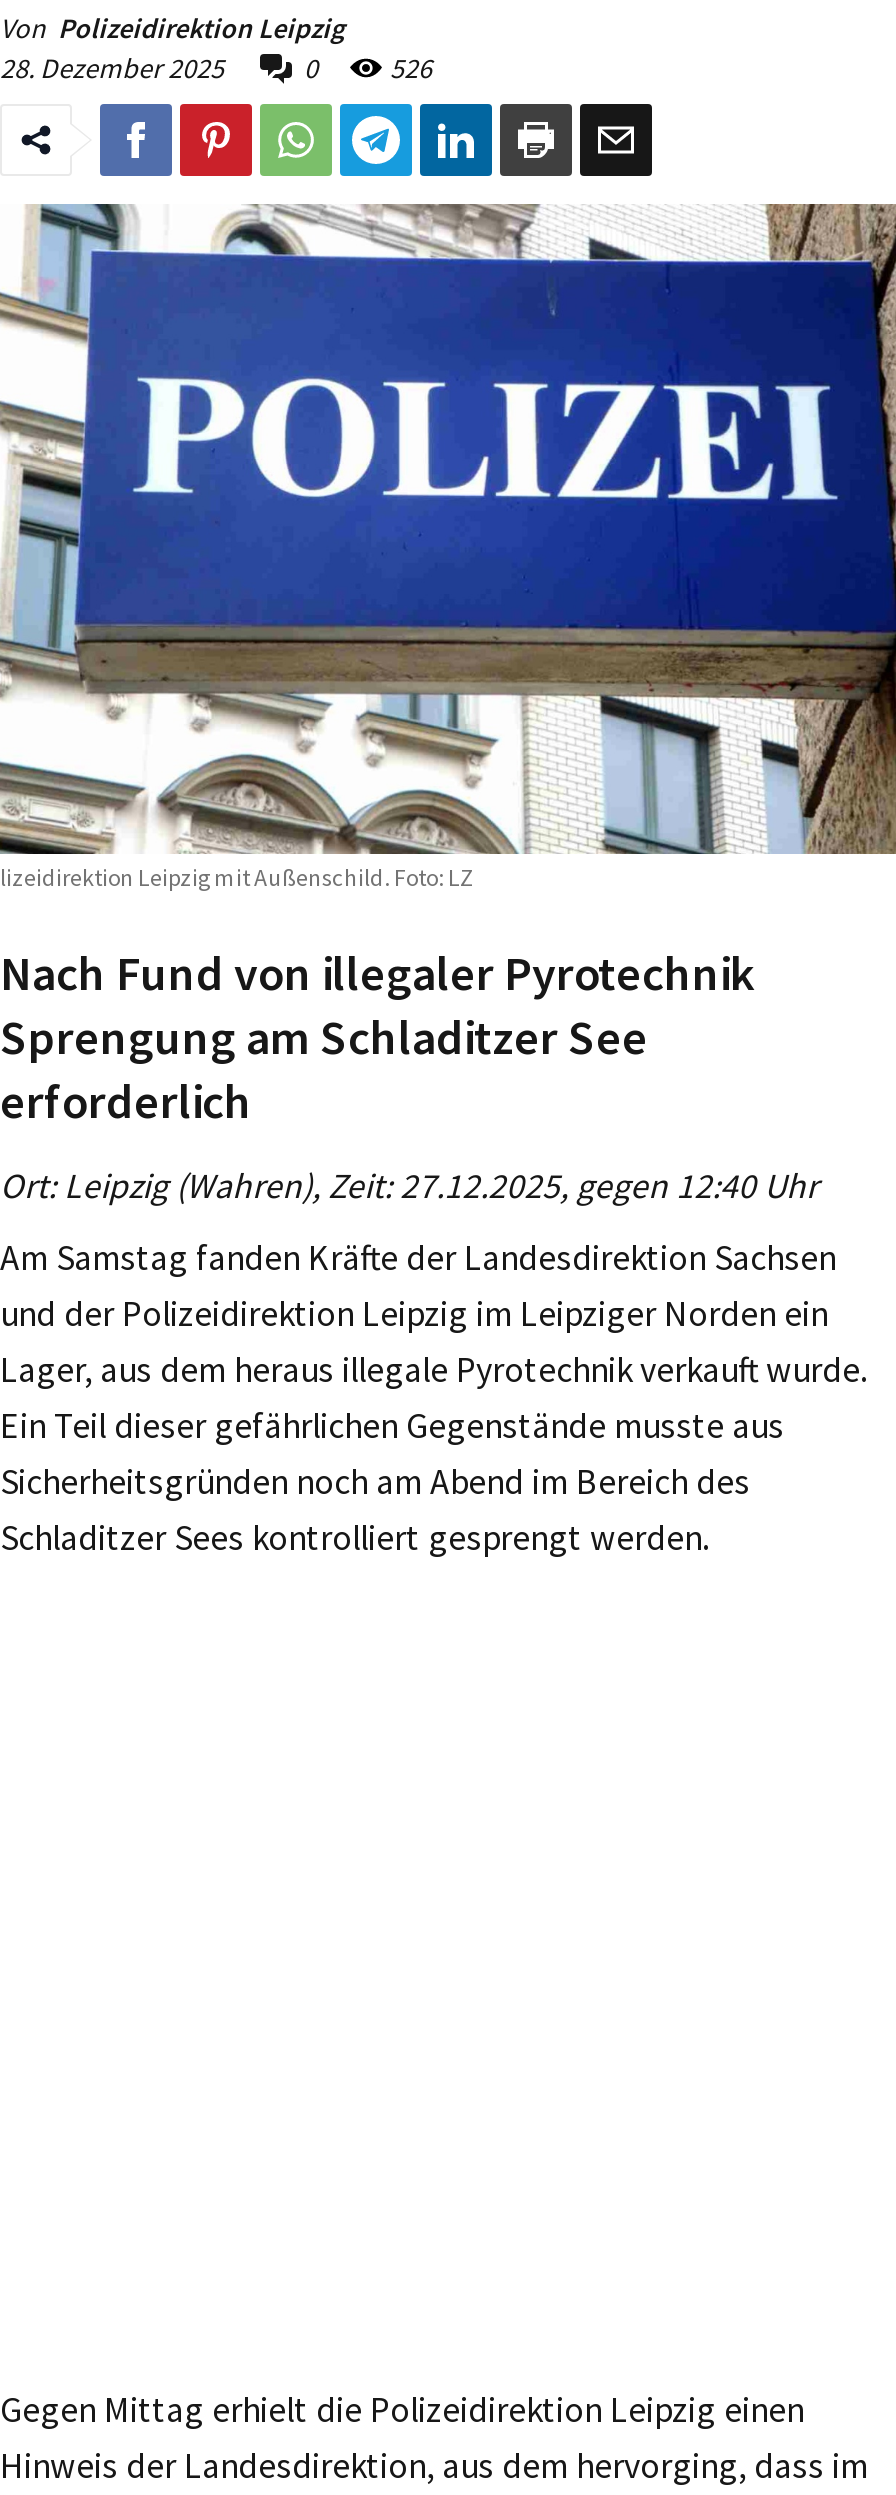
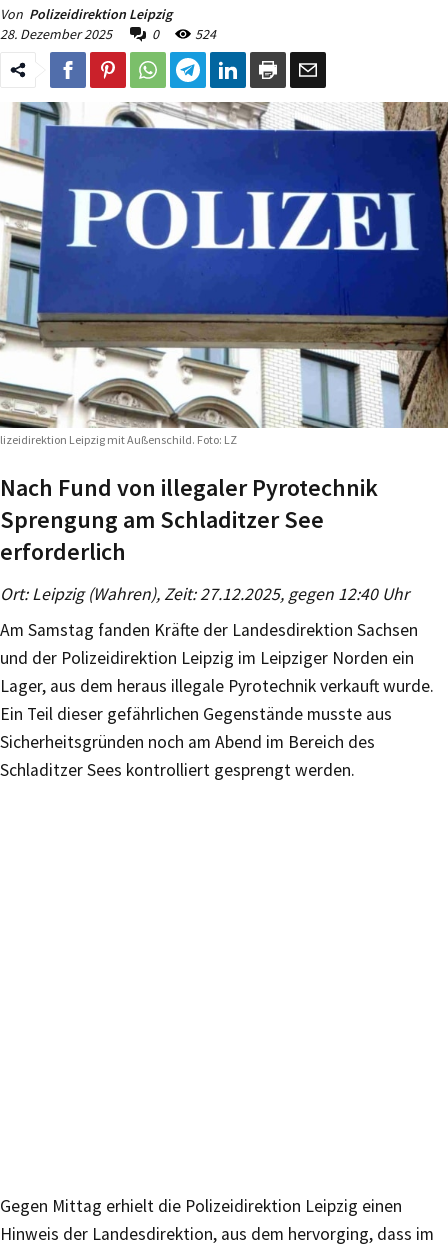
- 0 526
+ 0 524
